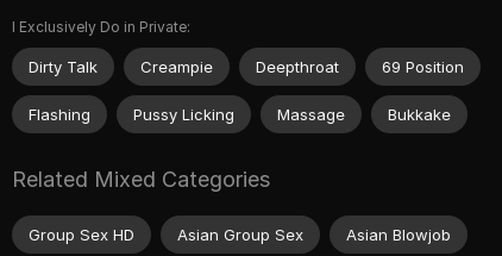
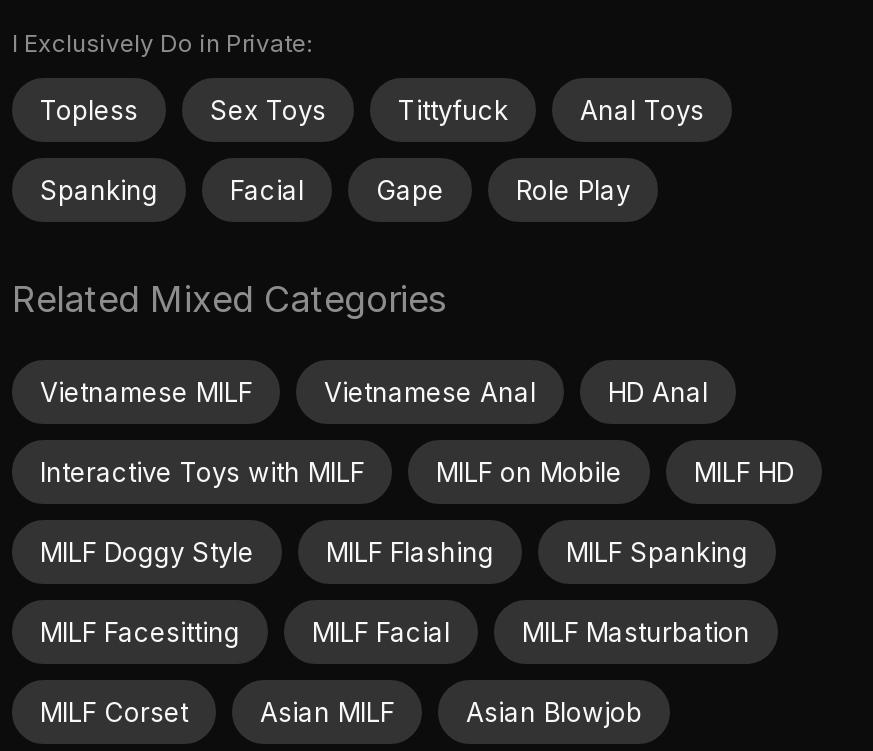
- Dirty Talk
- Creampie
- Deepthroat
- 69 Position
+ Topless
+ Sex Toys
+ Tittyfuck
+ Anal Toys

- Flashing
- Pussy Licking
- Massage
- Bukkake
+ Spanking
+ Facial
+ Gape
+ Role Play

- Group Sex HD
- Asian Group Sex
+ Vietnamese MILF
+ Vietnamese Anal
+ HD Anal
+ Interactive Toys with MILF
+ MILF on Mobile
+ MILF HD
+ MILF Doggy Style
+ MILF Flashing
+ MILF Spanking
+ MILF Facesitting
+ MILF Facial
+ MILF Masturbation
+ MILF Corset
+ Asian MILF
